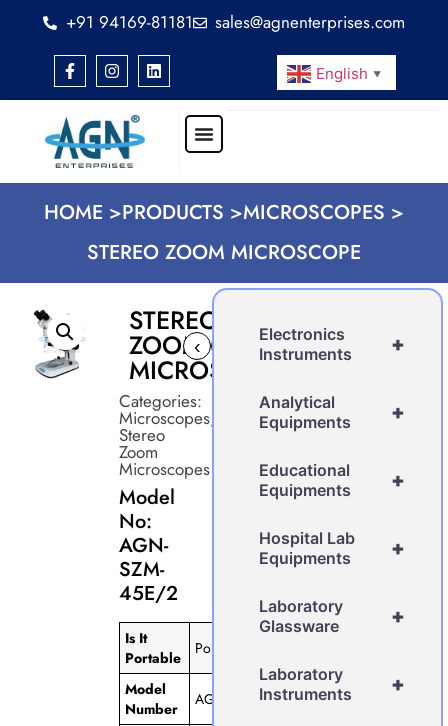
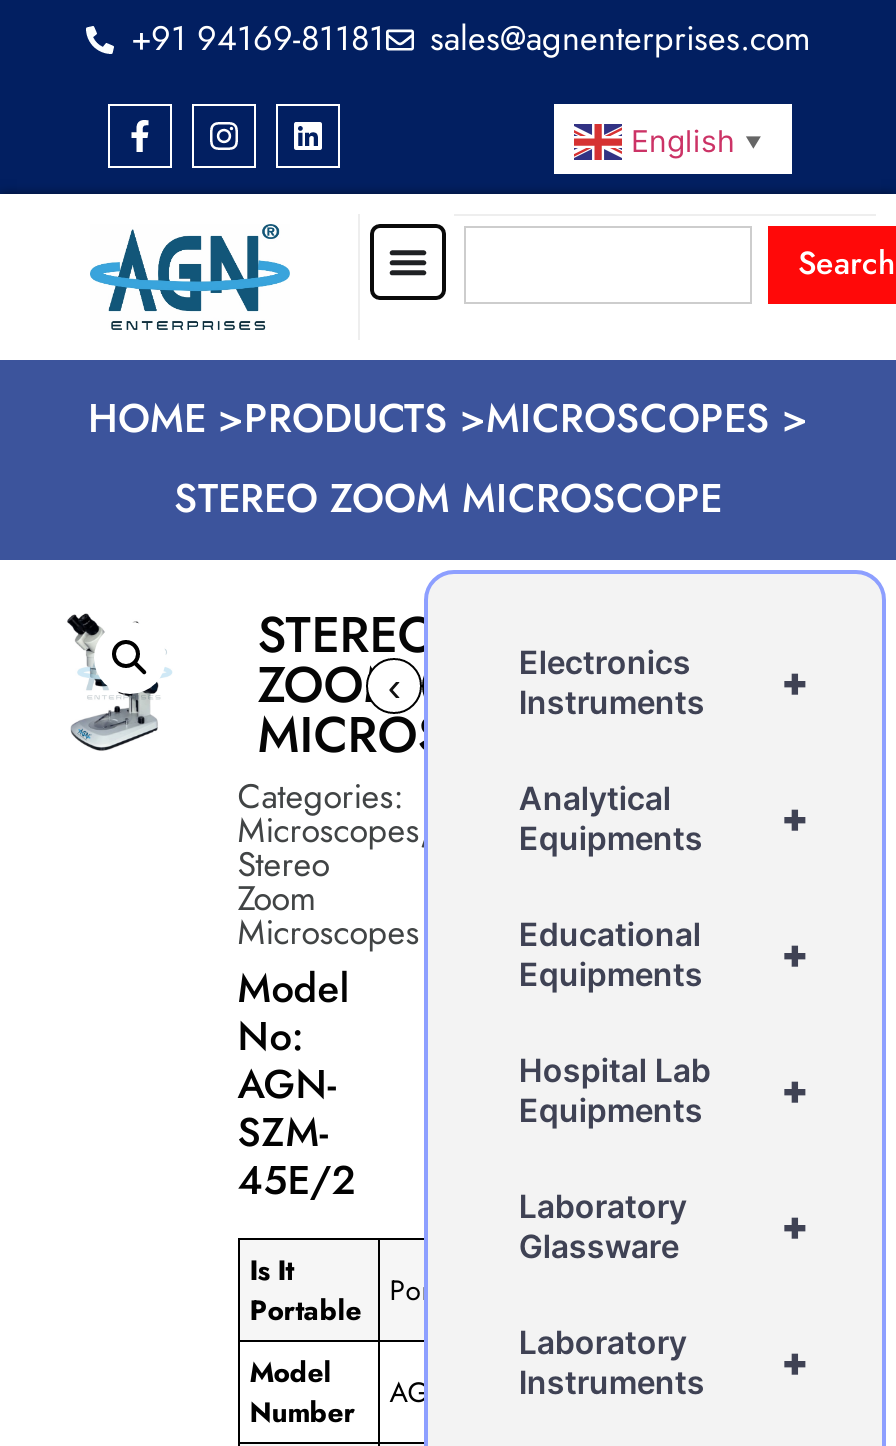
+ Search
